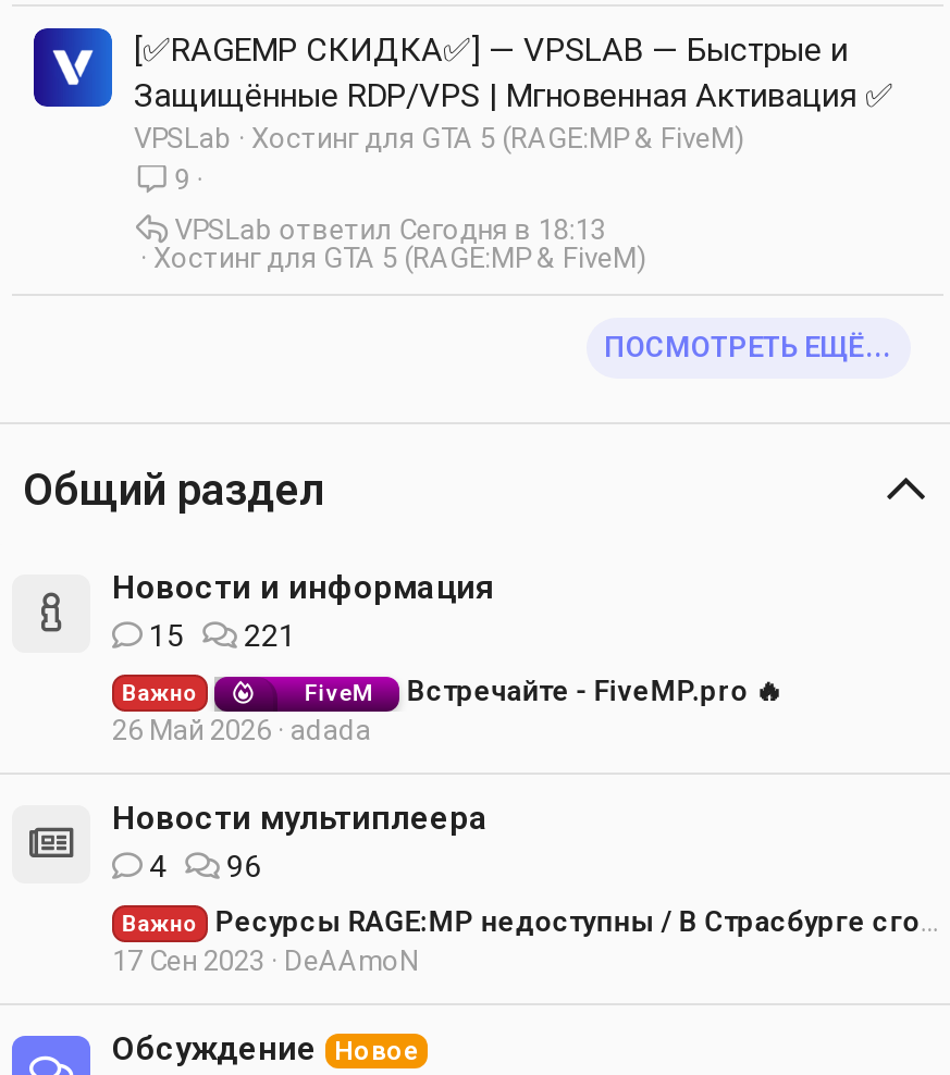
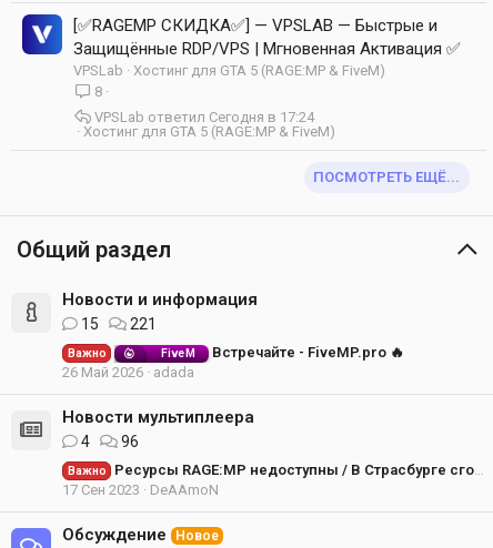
- 9
+ 8

- Сегодня в 18:13
+ Сегодня в 17:24
